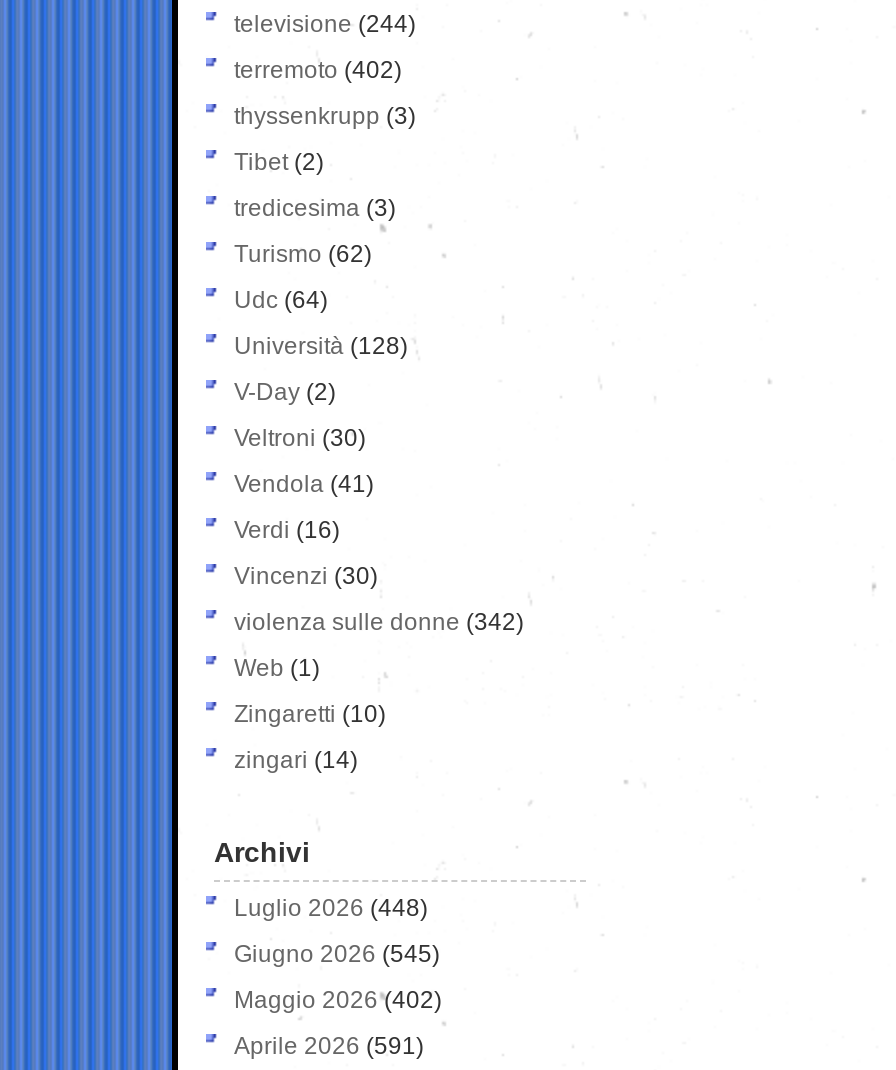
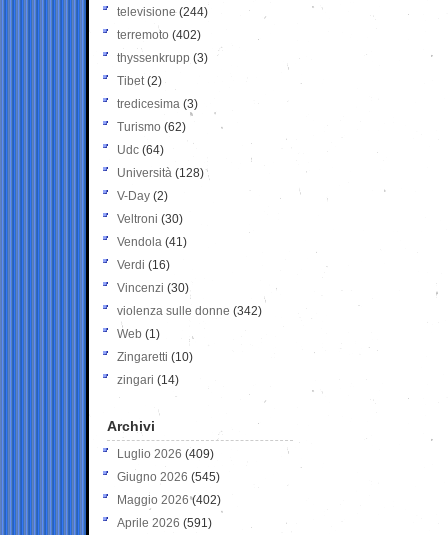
- Luglio 2026 (448)
+ Luglio 2026 (409)
